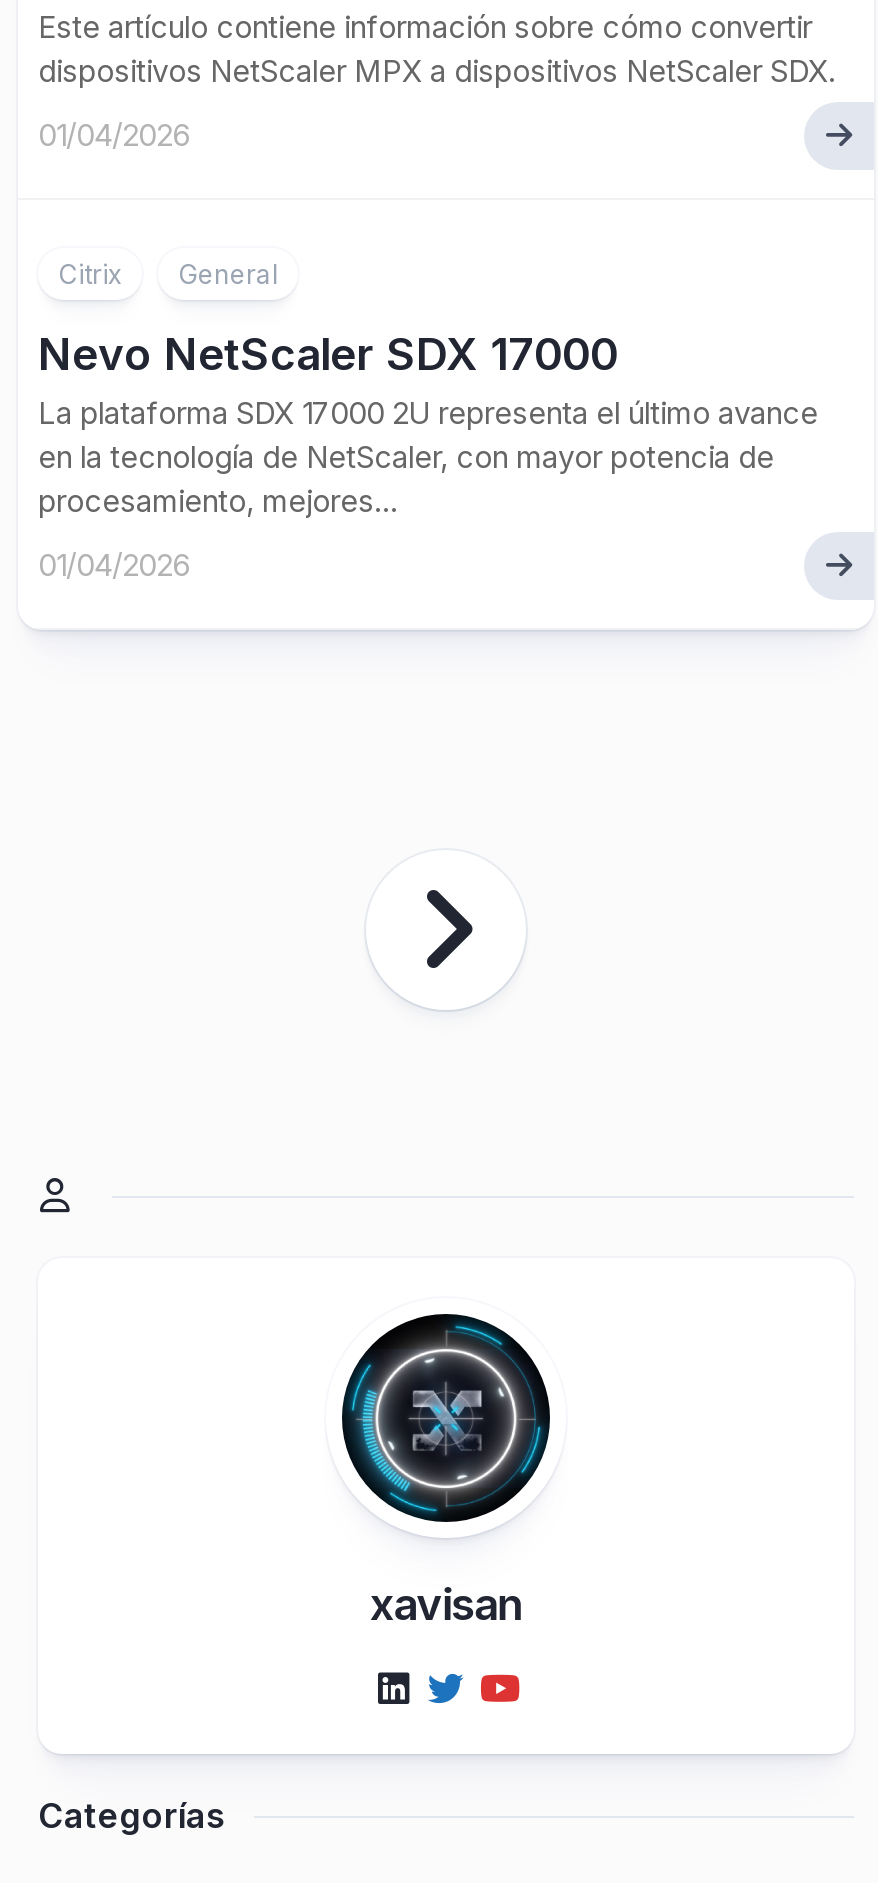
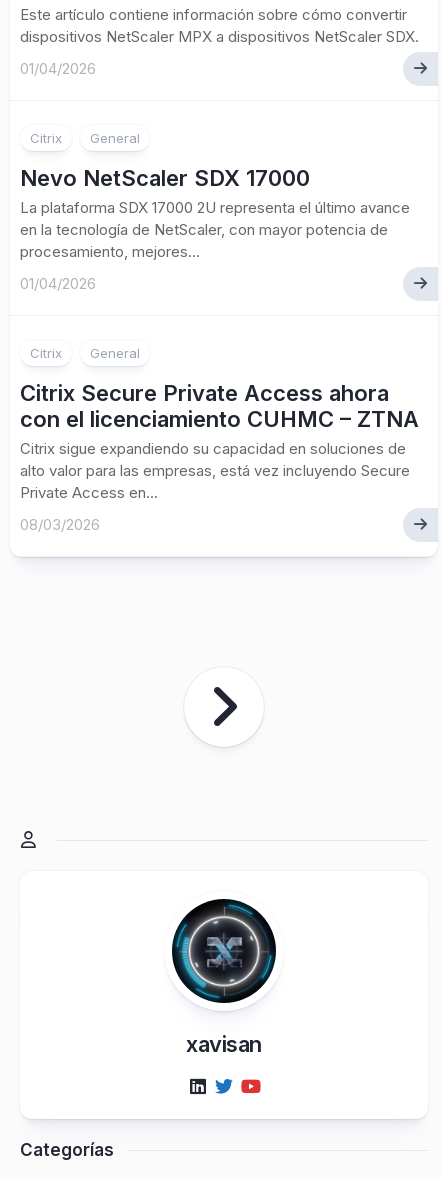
+ Citrix
+ General
+ Citrix Secure Private Access ahora
+ con el licenciamiento CUHMC – ZTNA
+ Citrix sigue expandiendo su capacidad en soluciones de
+ alto valor para las empresas, está vez incluyendo Secure
+ Private Access en...
+ 08/03/2026
